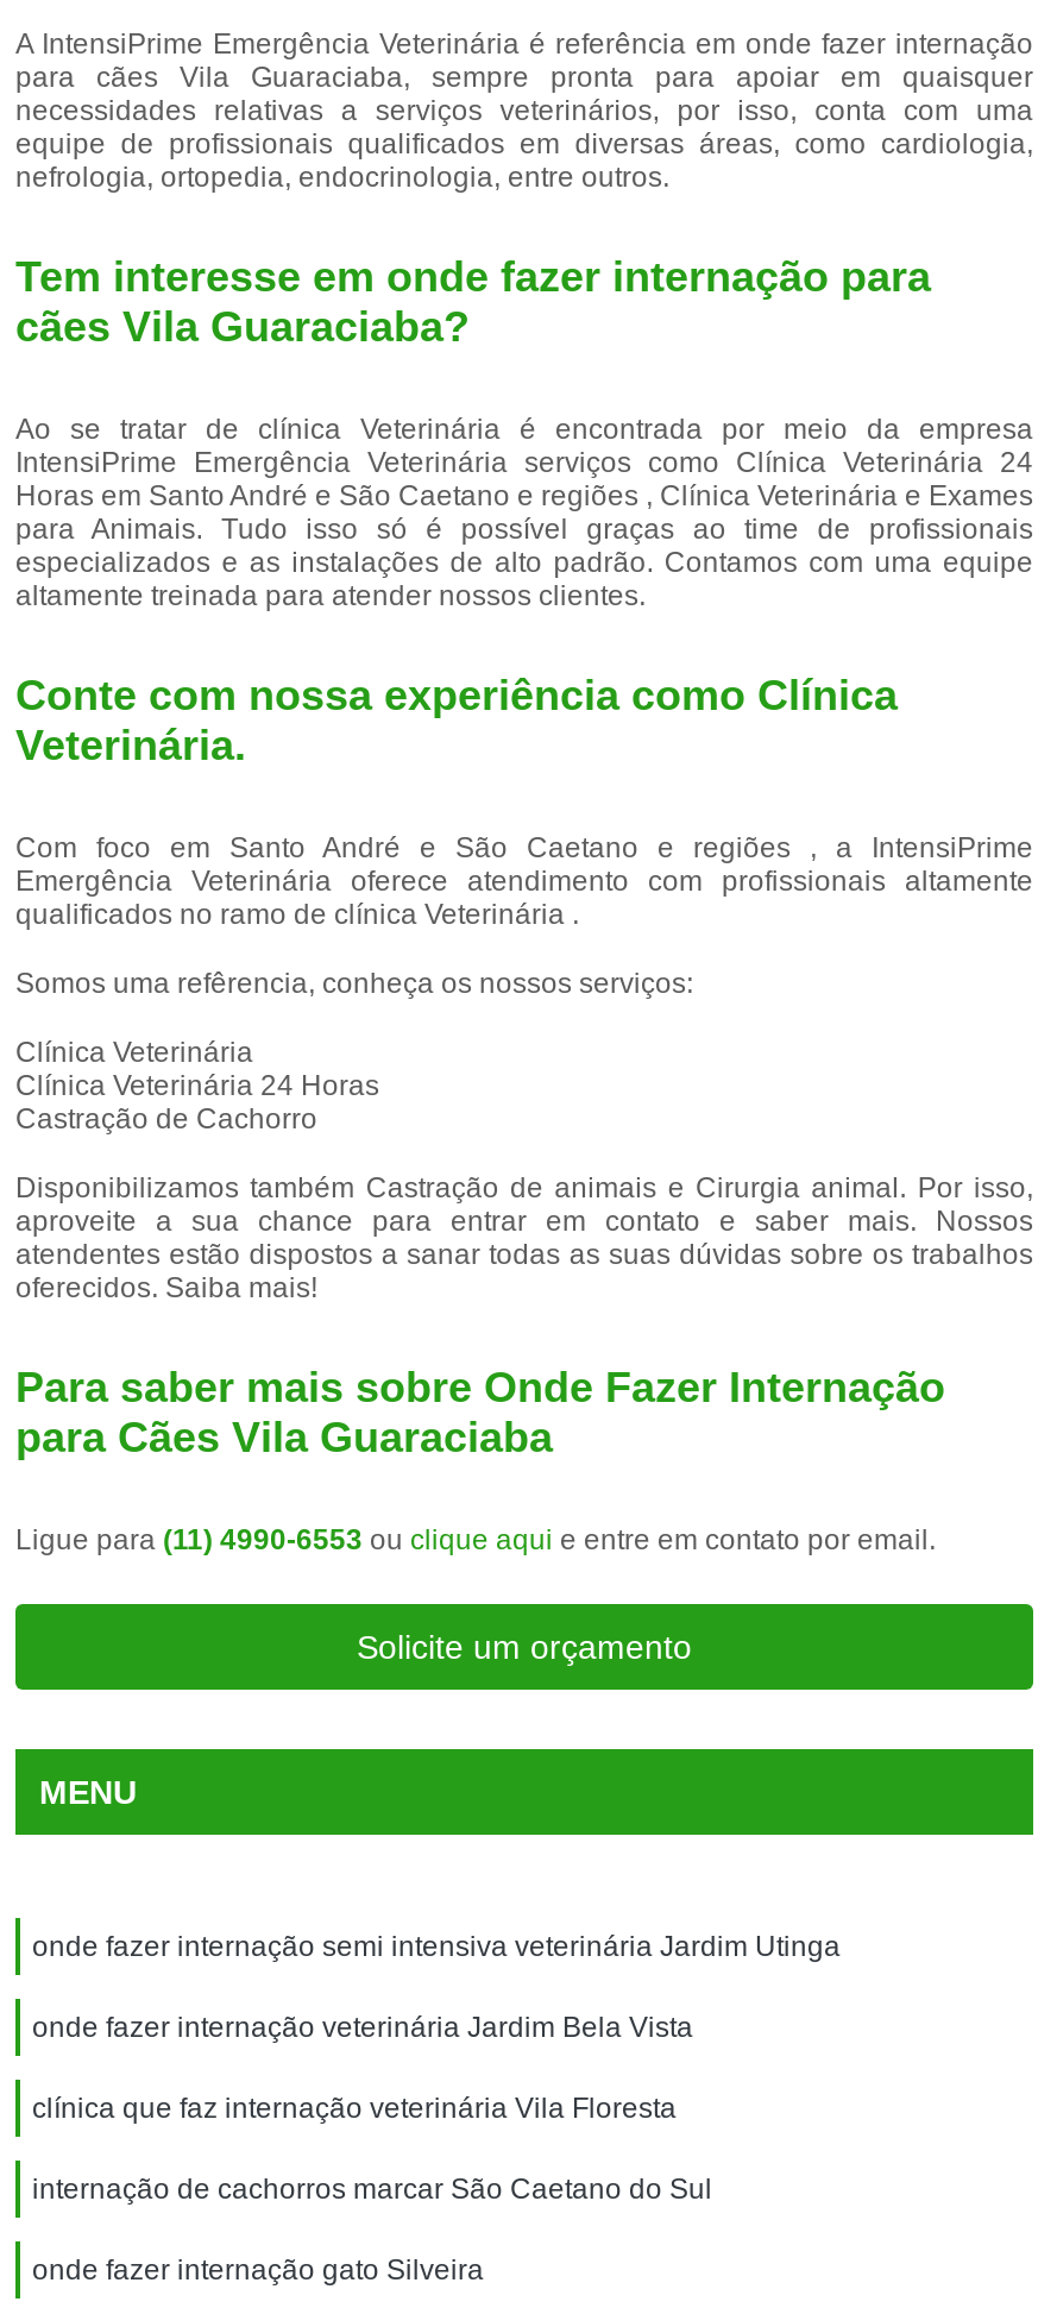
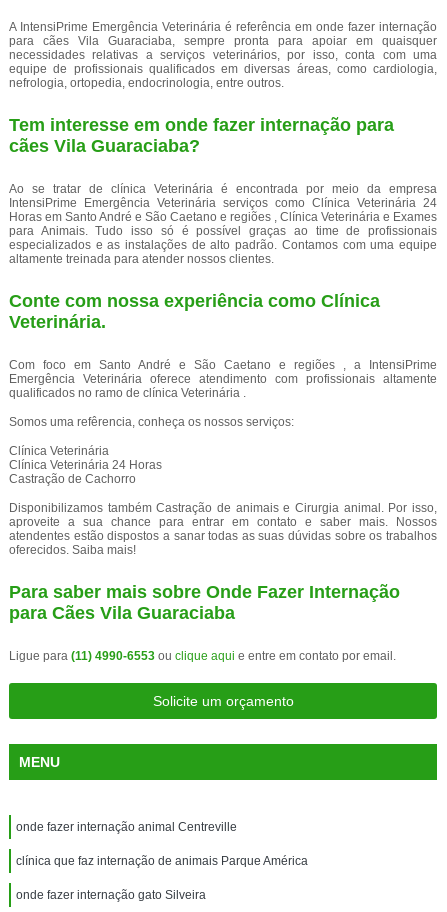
- onde fazer internação semi intensiva veterinária Jardim Utinga
- onde fazer internação veterinária Jardim Bela Vista
- clínica que faz internação veterinária Vila Floresta
- internação de cachorros marcar São Caetano do Sul
+ onde fazer internação animal Centreville
+ clínica que faz internação de animais Parque América
